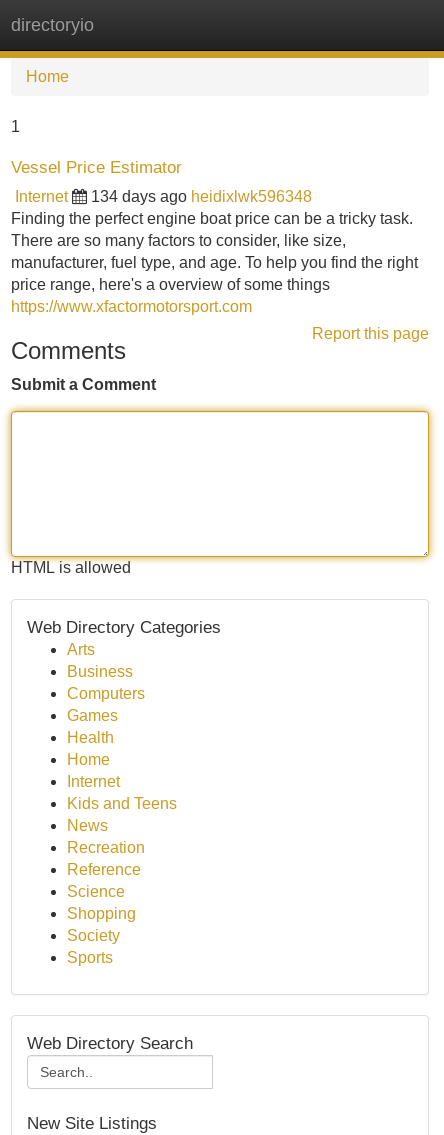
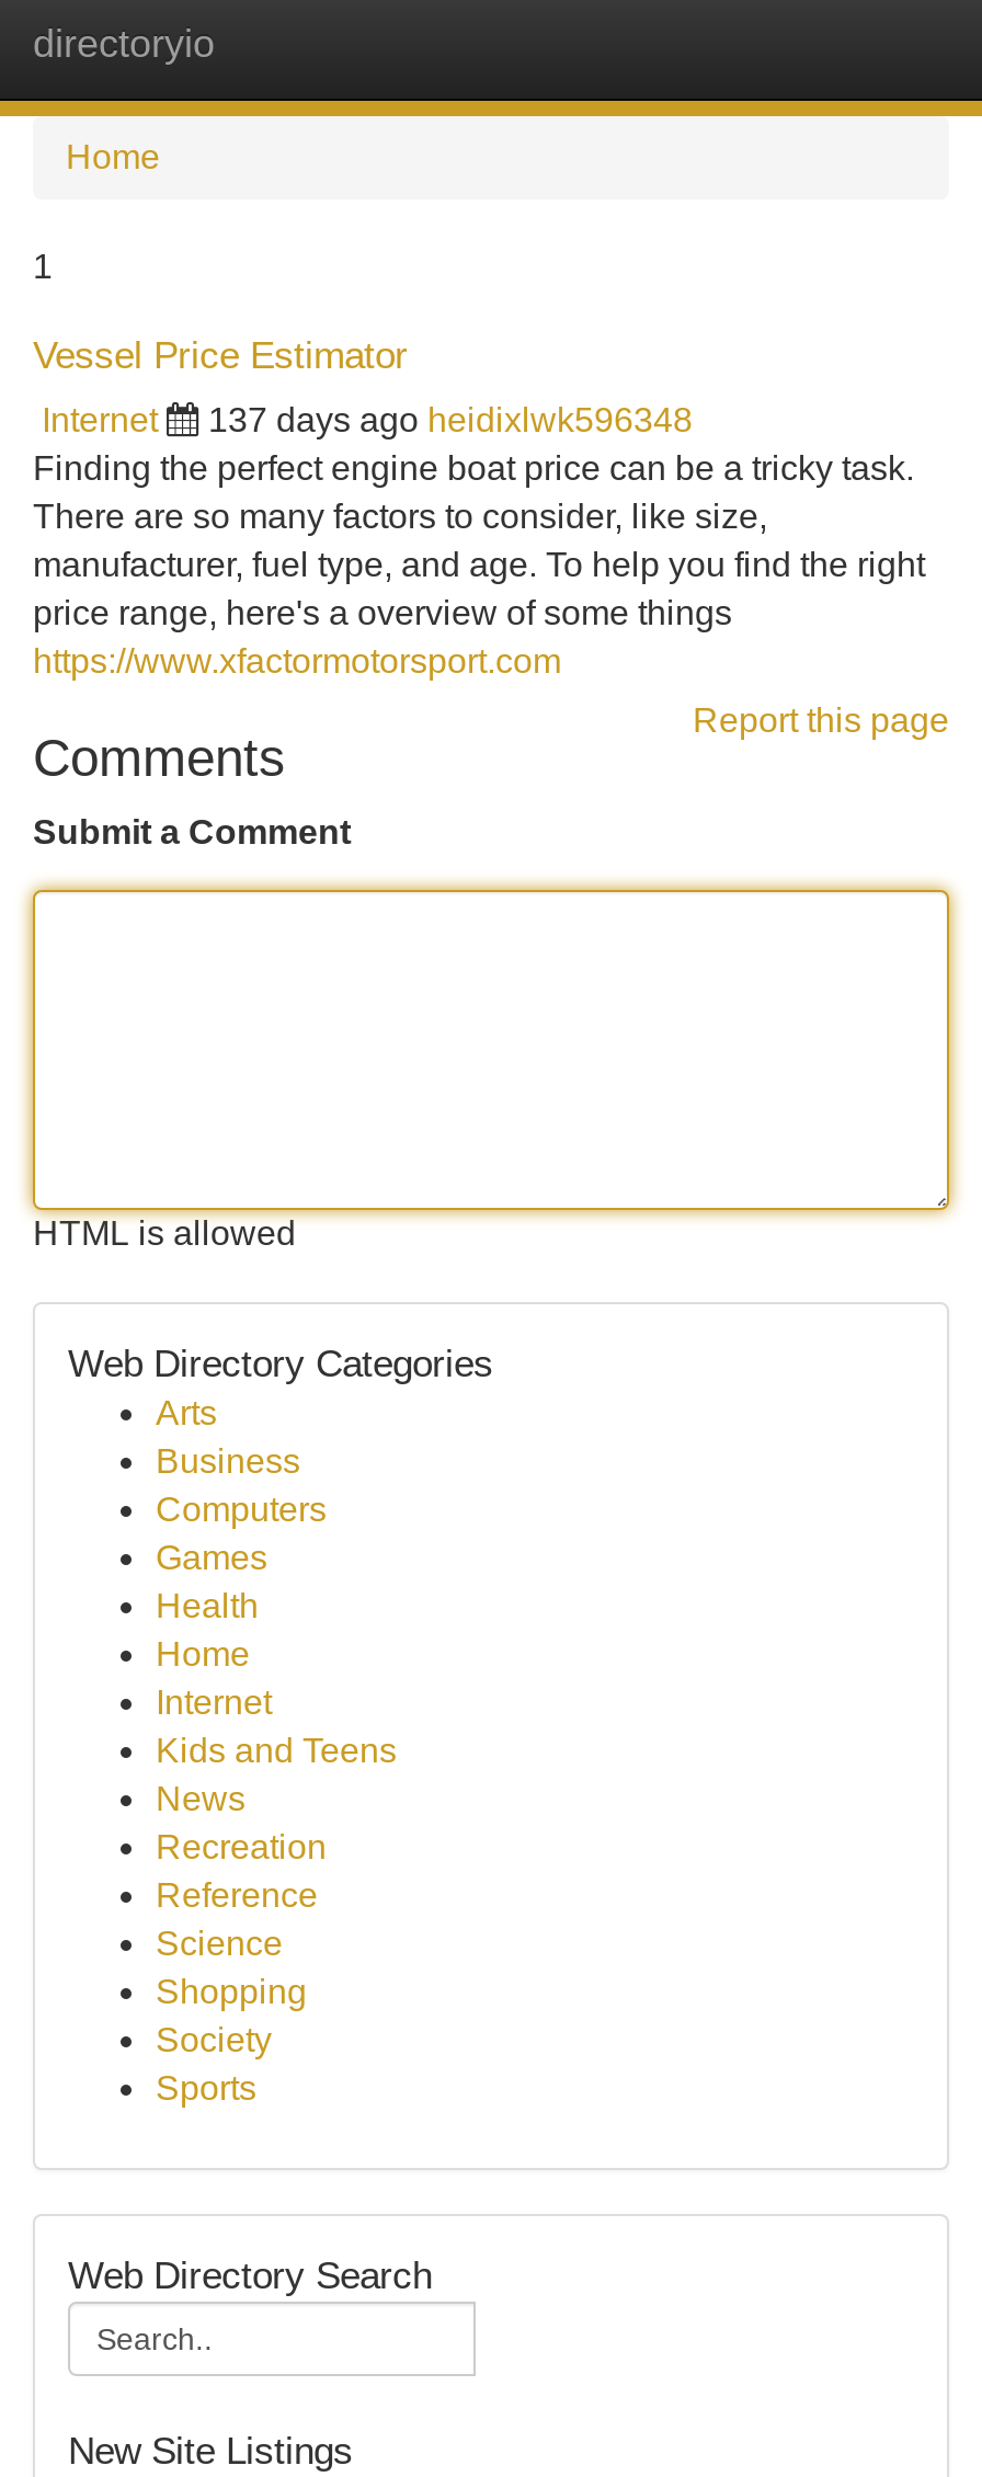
- 134 days ago heidixlwk596348
+ 137 days ago heidixlwk596348
